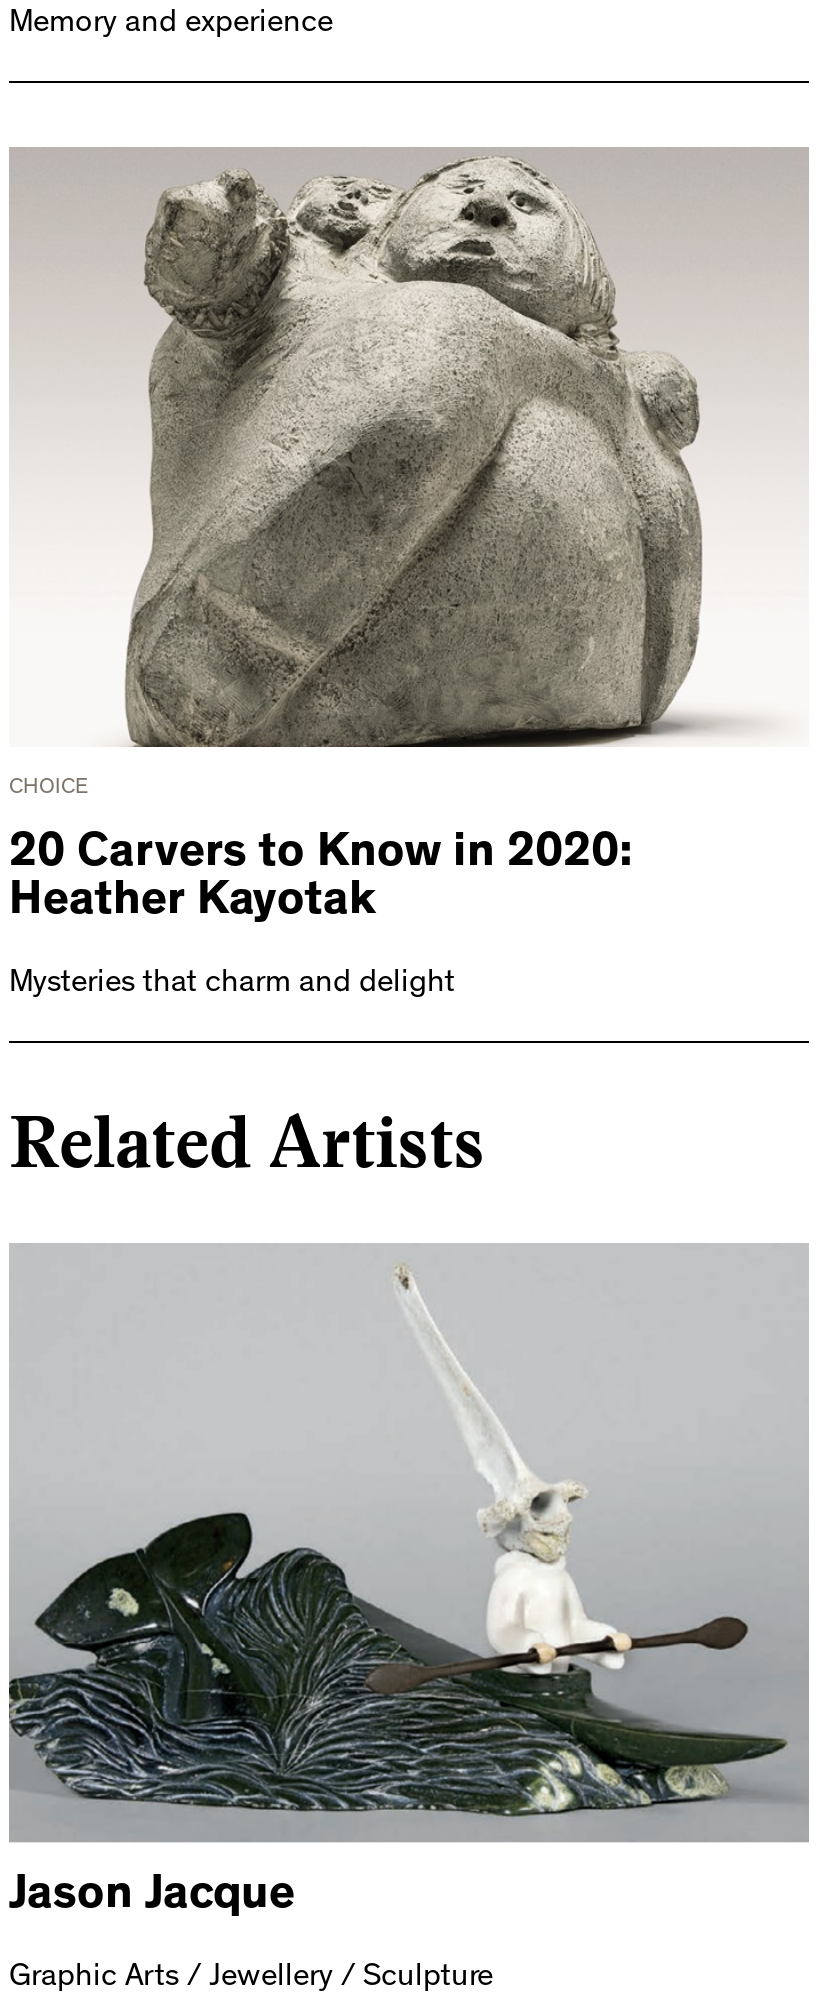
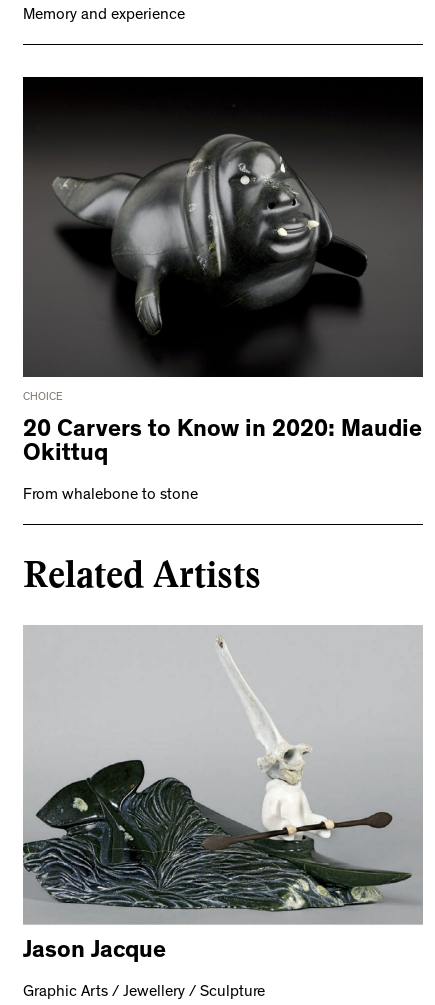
- [image]
+ [image]

- 20 Carvers to Know in 2020:
- Heather Kayotak
+ 20 Carvers to Know in 2020: Maudie
+ Okittuq

- Mysteries that charm and delight
+ From whalebone to stone
